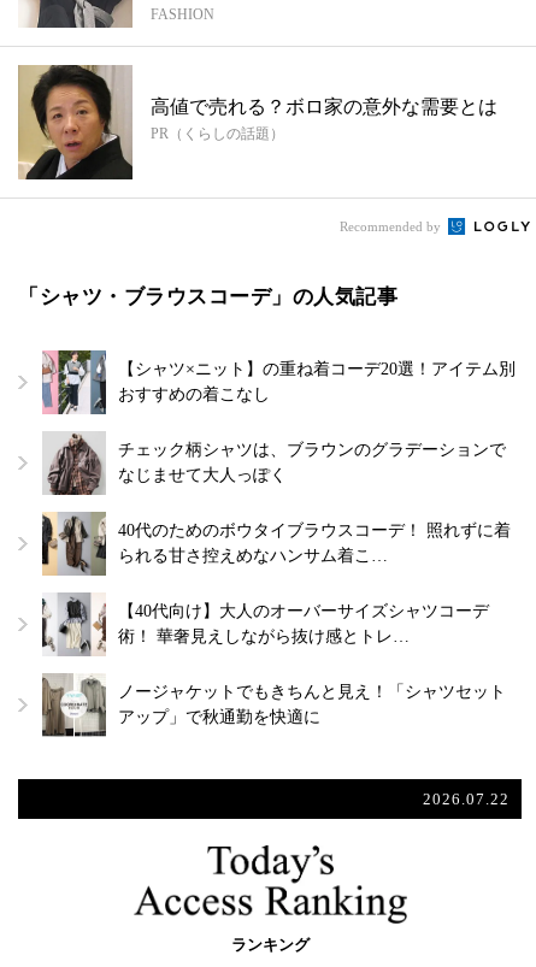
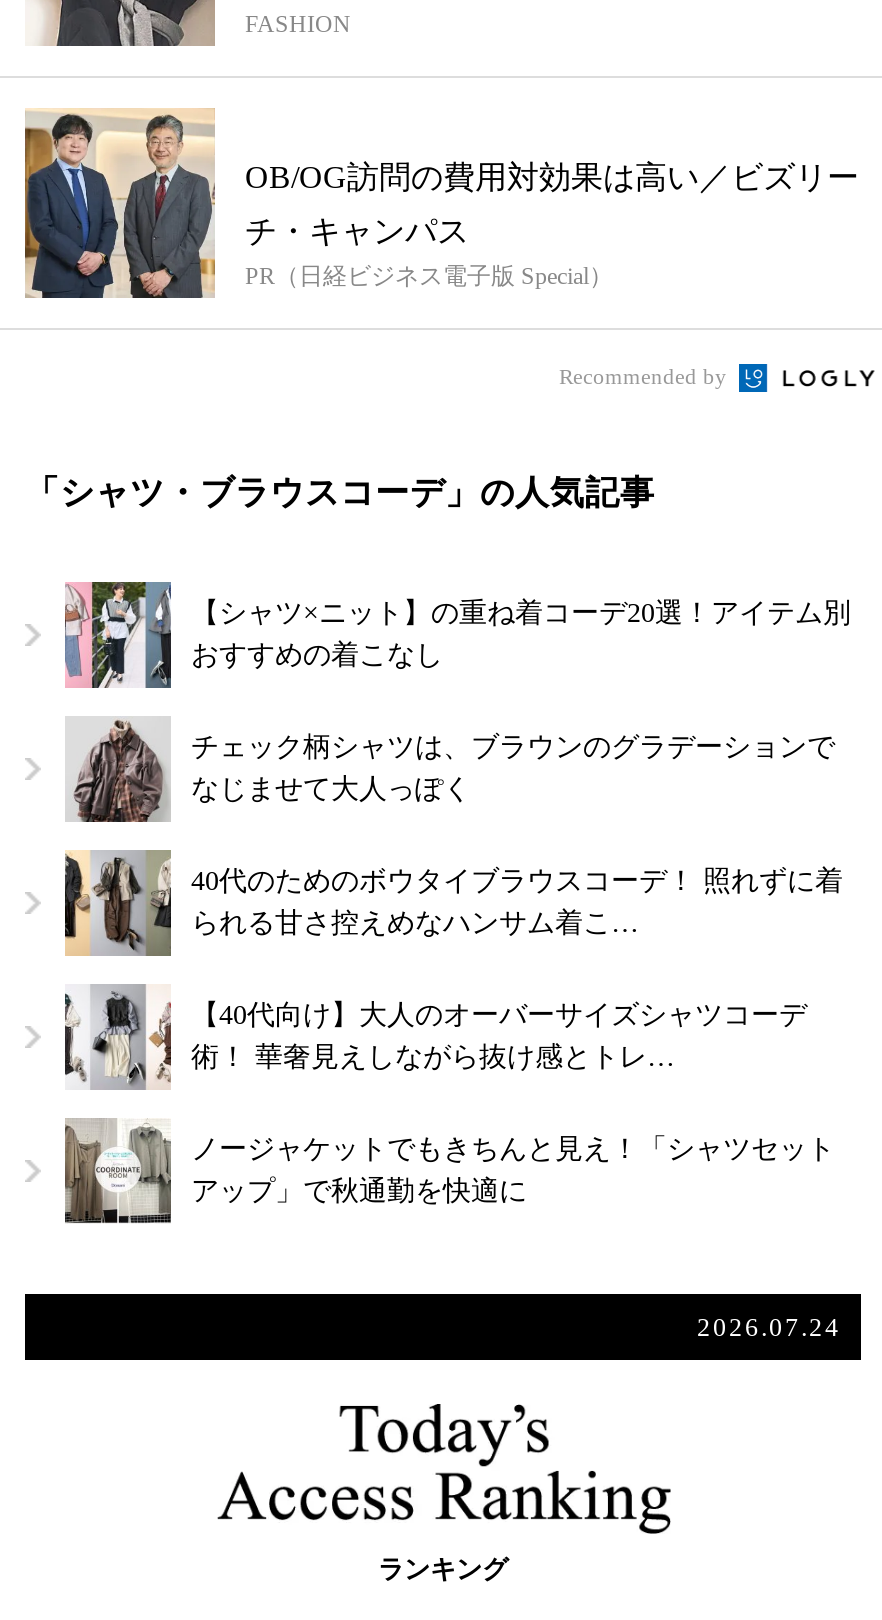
- [image]
- 高値で売れる？ボロ家の意外な需要とは
- PR（くらしの話題）
+ [image]
+ OB/OG訪問の費用対効果は高い／ビズリー
+ チ・キャンパス
+ PR（日経ビジネス電子版 Special）

- 2026.07.22
+ 2026.07.24
